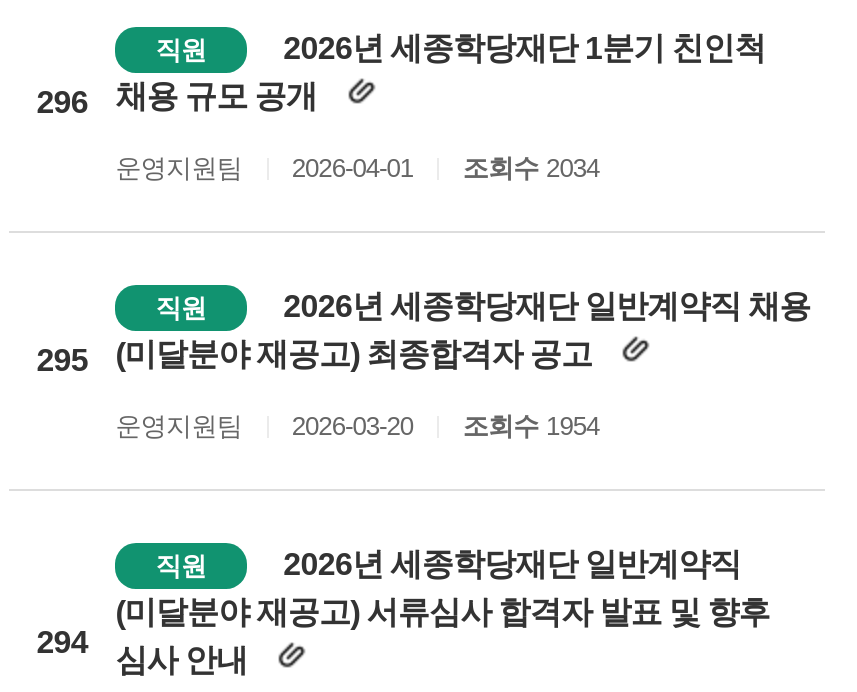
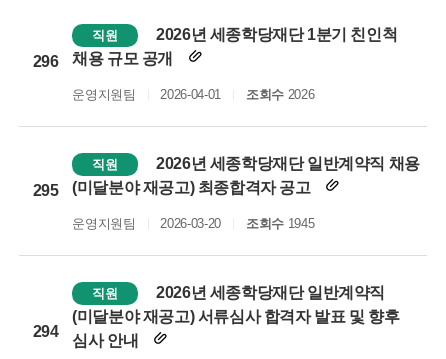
- 운영지원팀 2026-04-01 조회수 2034
+ 운영지원팀 2026-04-01 조회수 2026

- 운영지원팀 2026-03-20 조회수 1954
+ 운영지원팀 2026-03-20 조회수 1945
